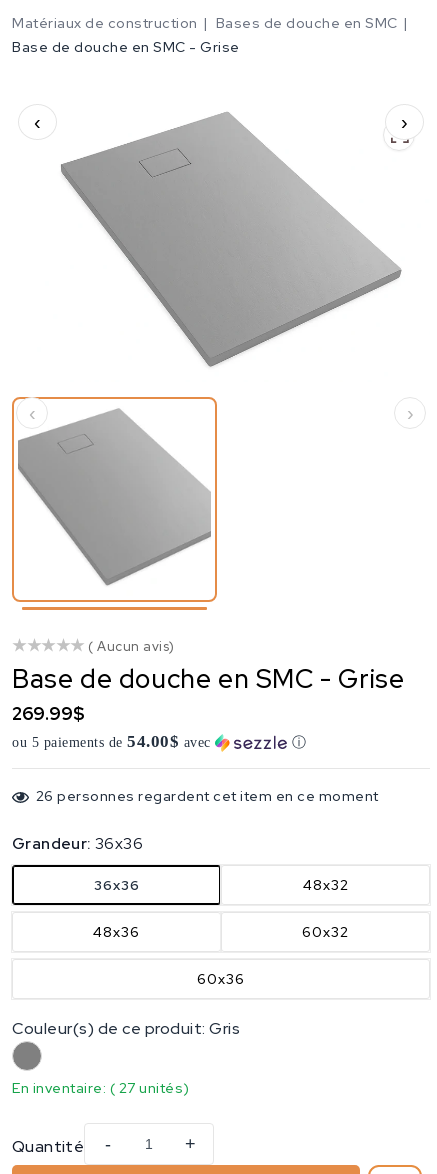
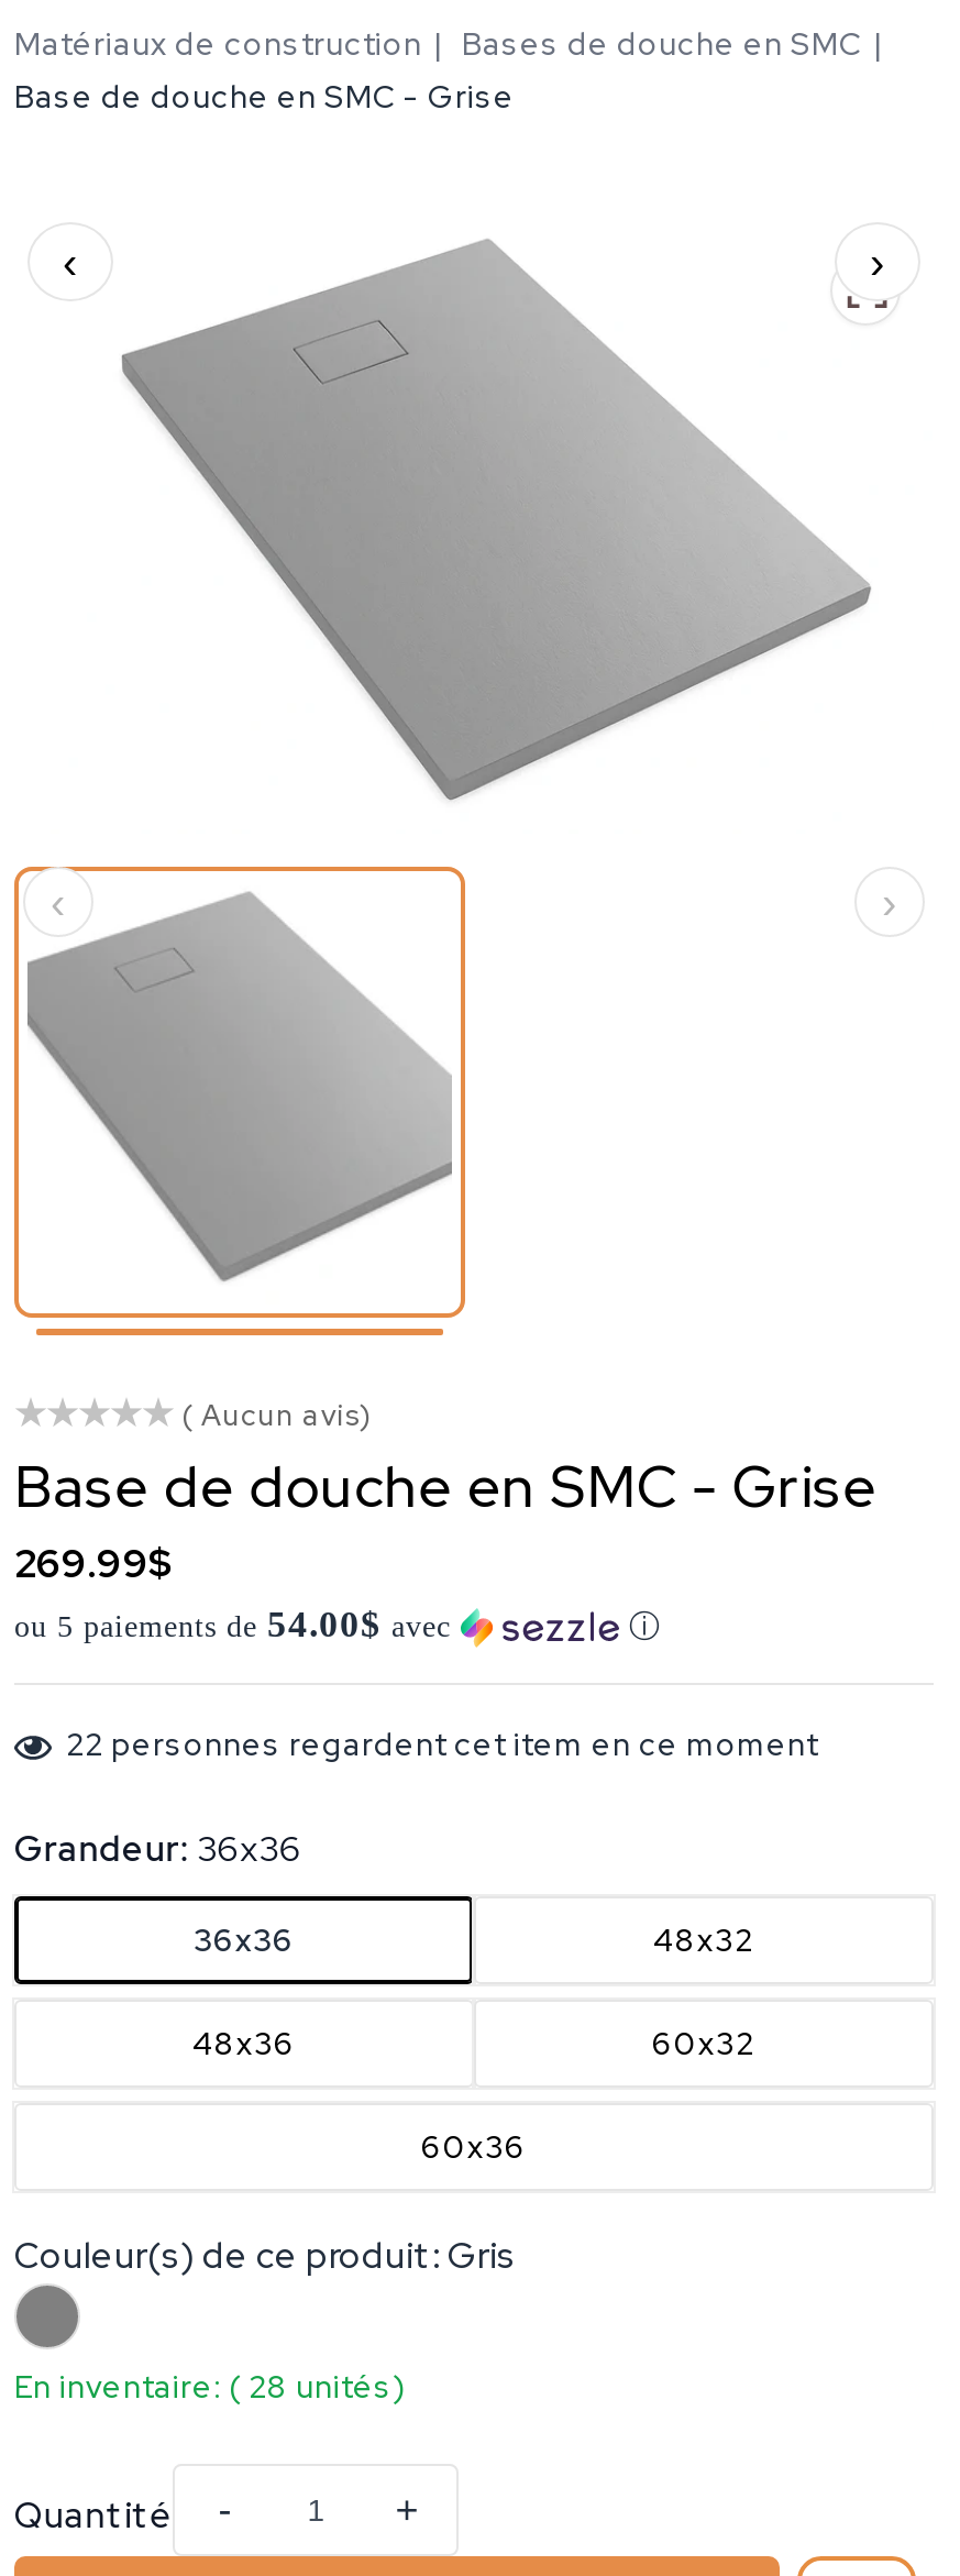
- 26 personnes regardent cet item en ce moment
+ 22 personnes regardent cet item en ce moment

- En inventaire: (27 unités)
+ En inventaire: (28 unités)
